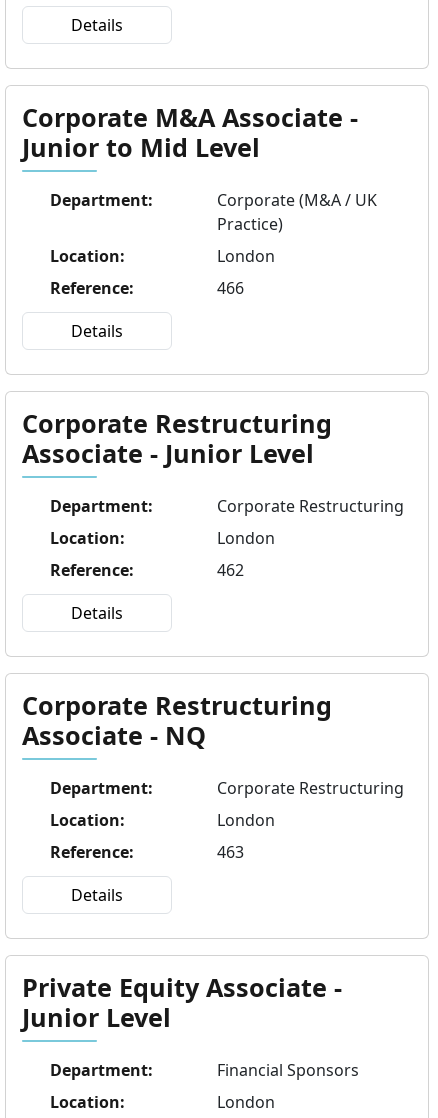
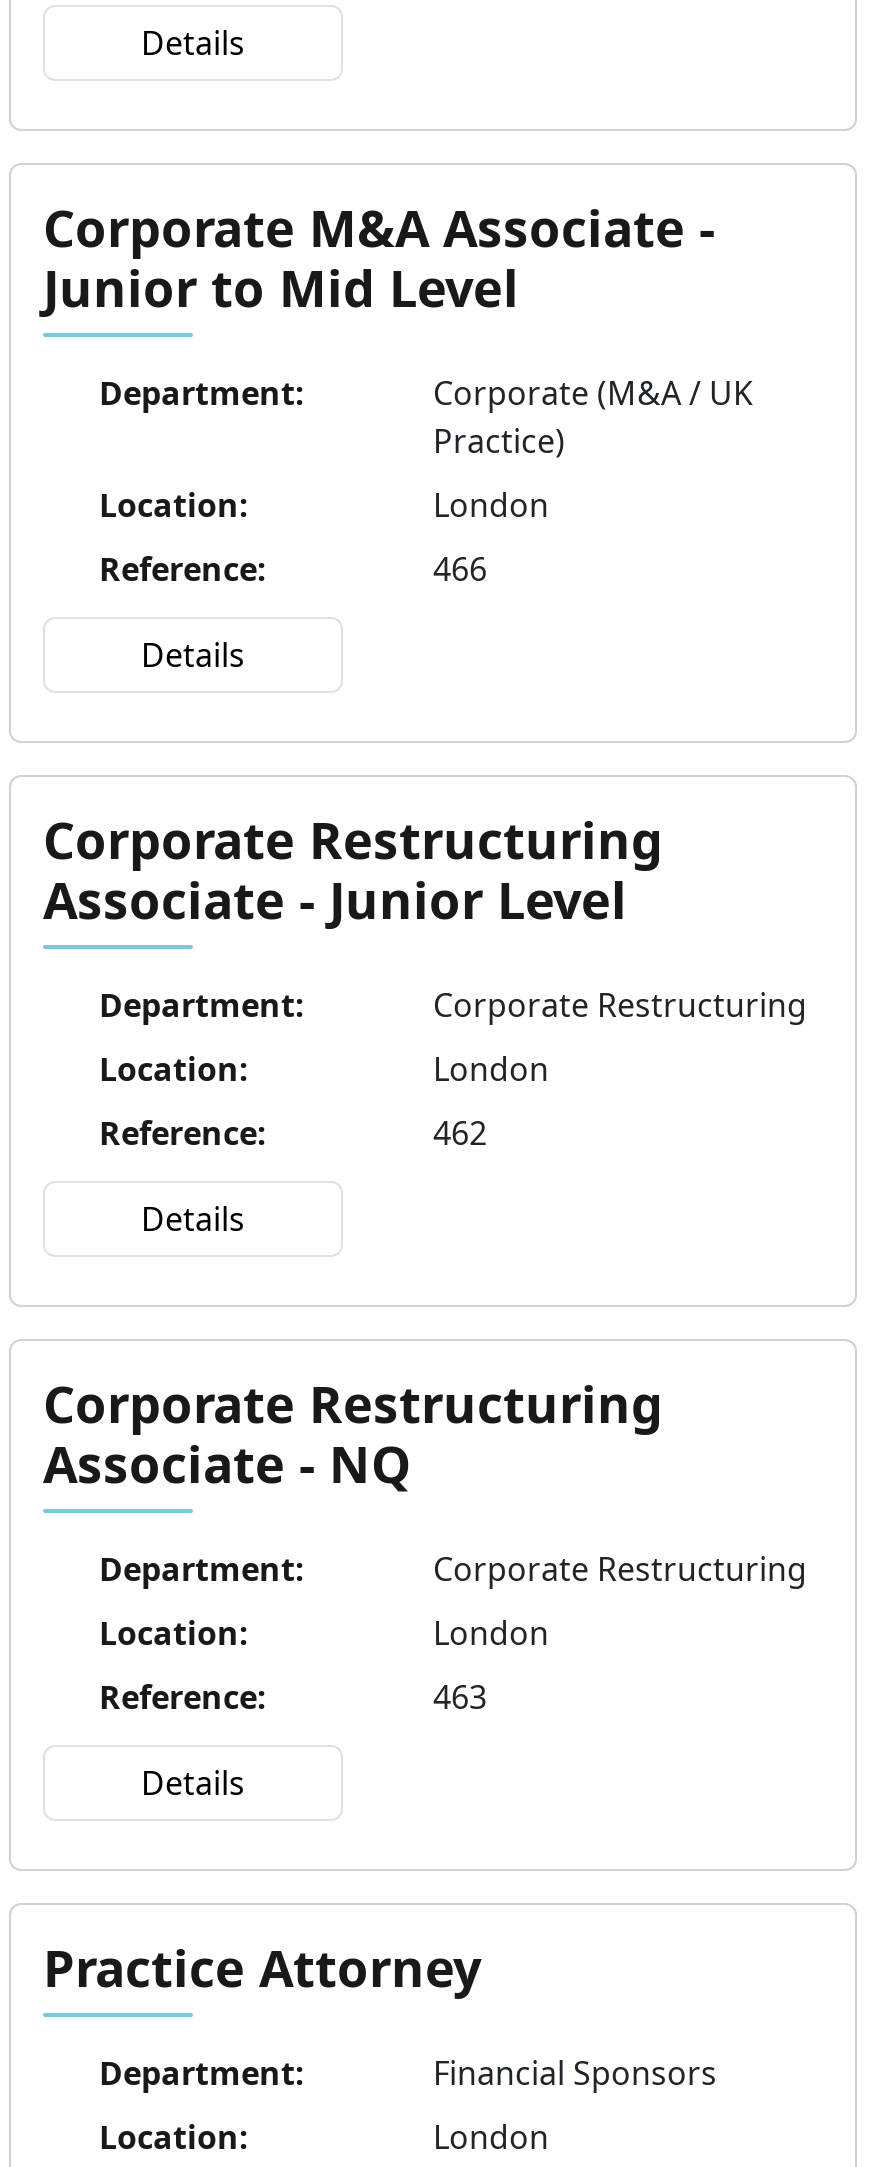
- Private Equity Associate -
- Junior Level
+ Practice Attorney
